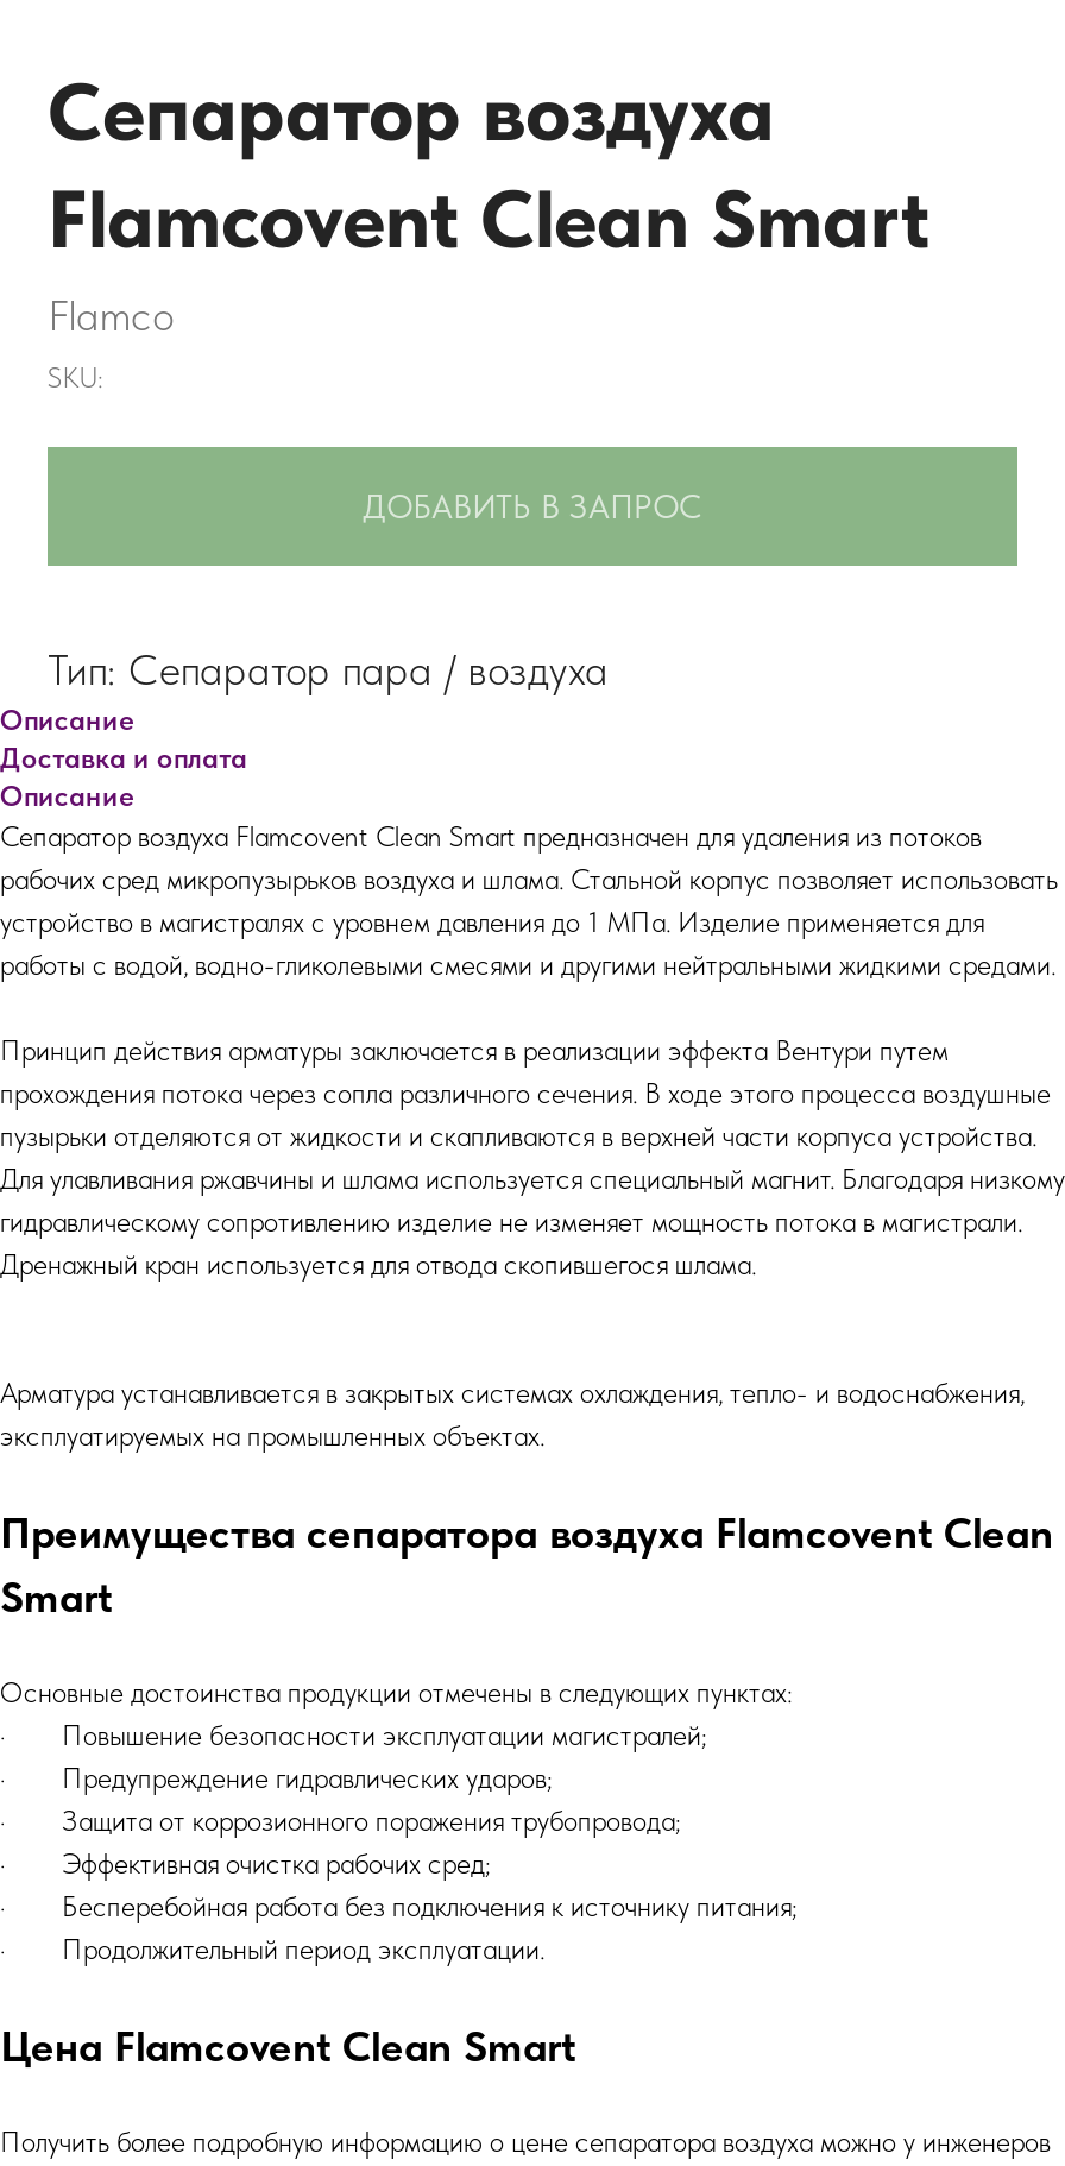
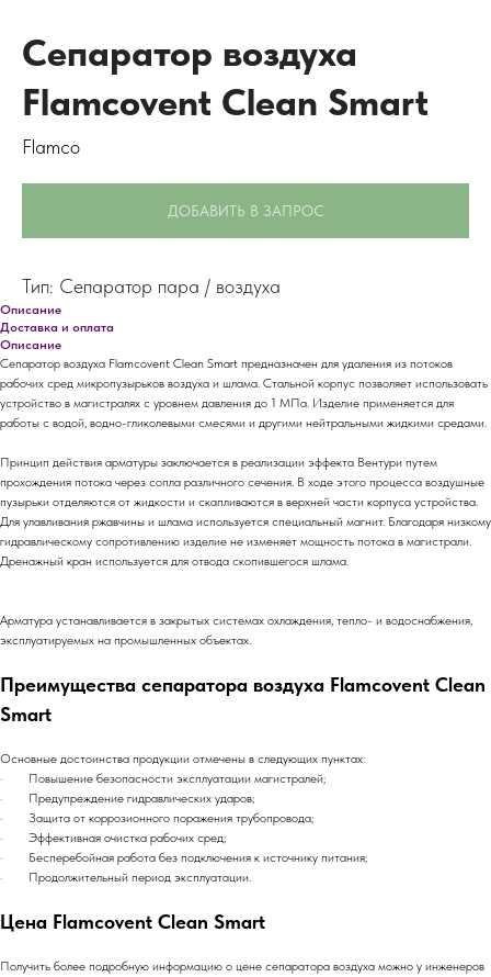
- SKU:
